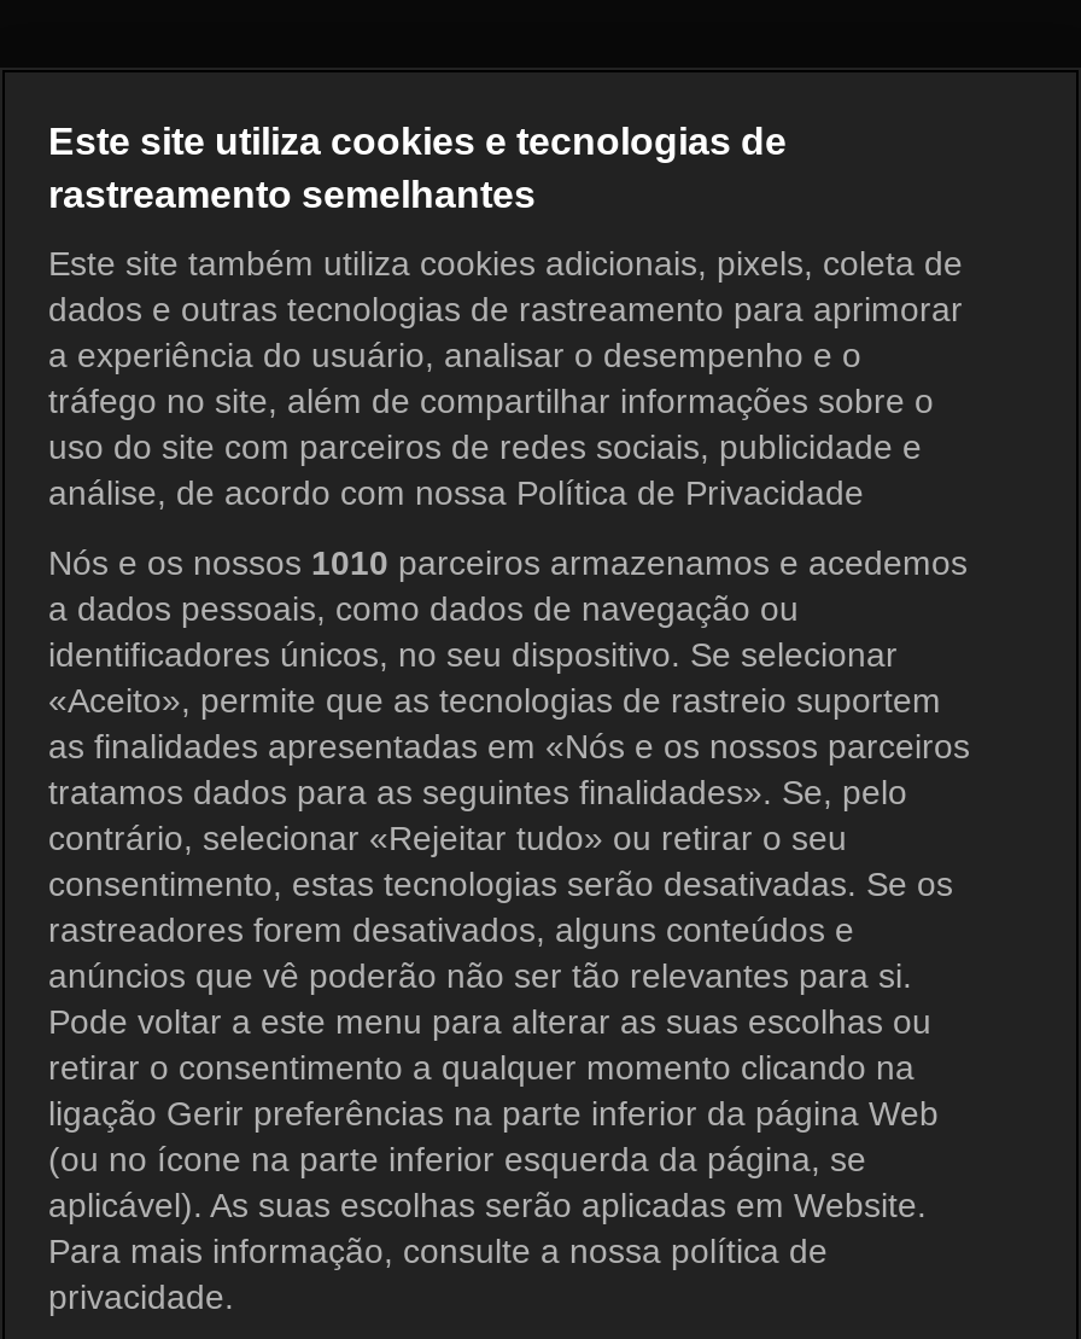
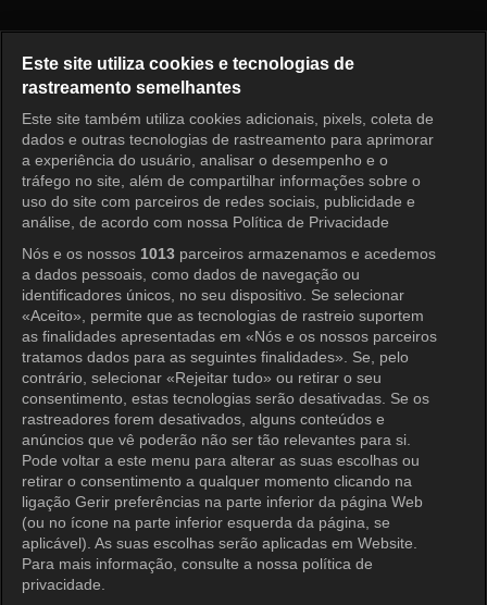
- Nós e os nossos 1010 parceiros armazenamos e acedemos
+ Nós e os nossos 1013 parceiros armazenamos e acedemos
